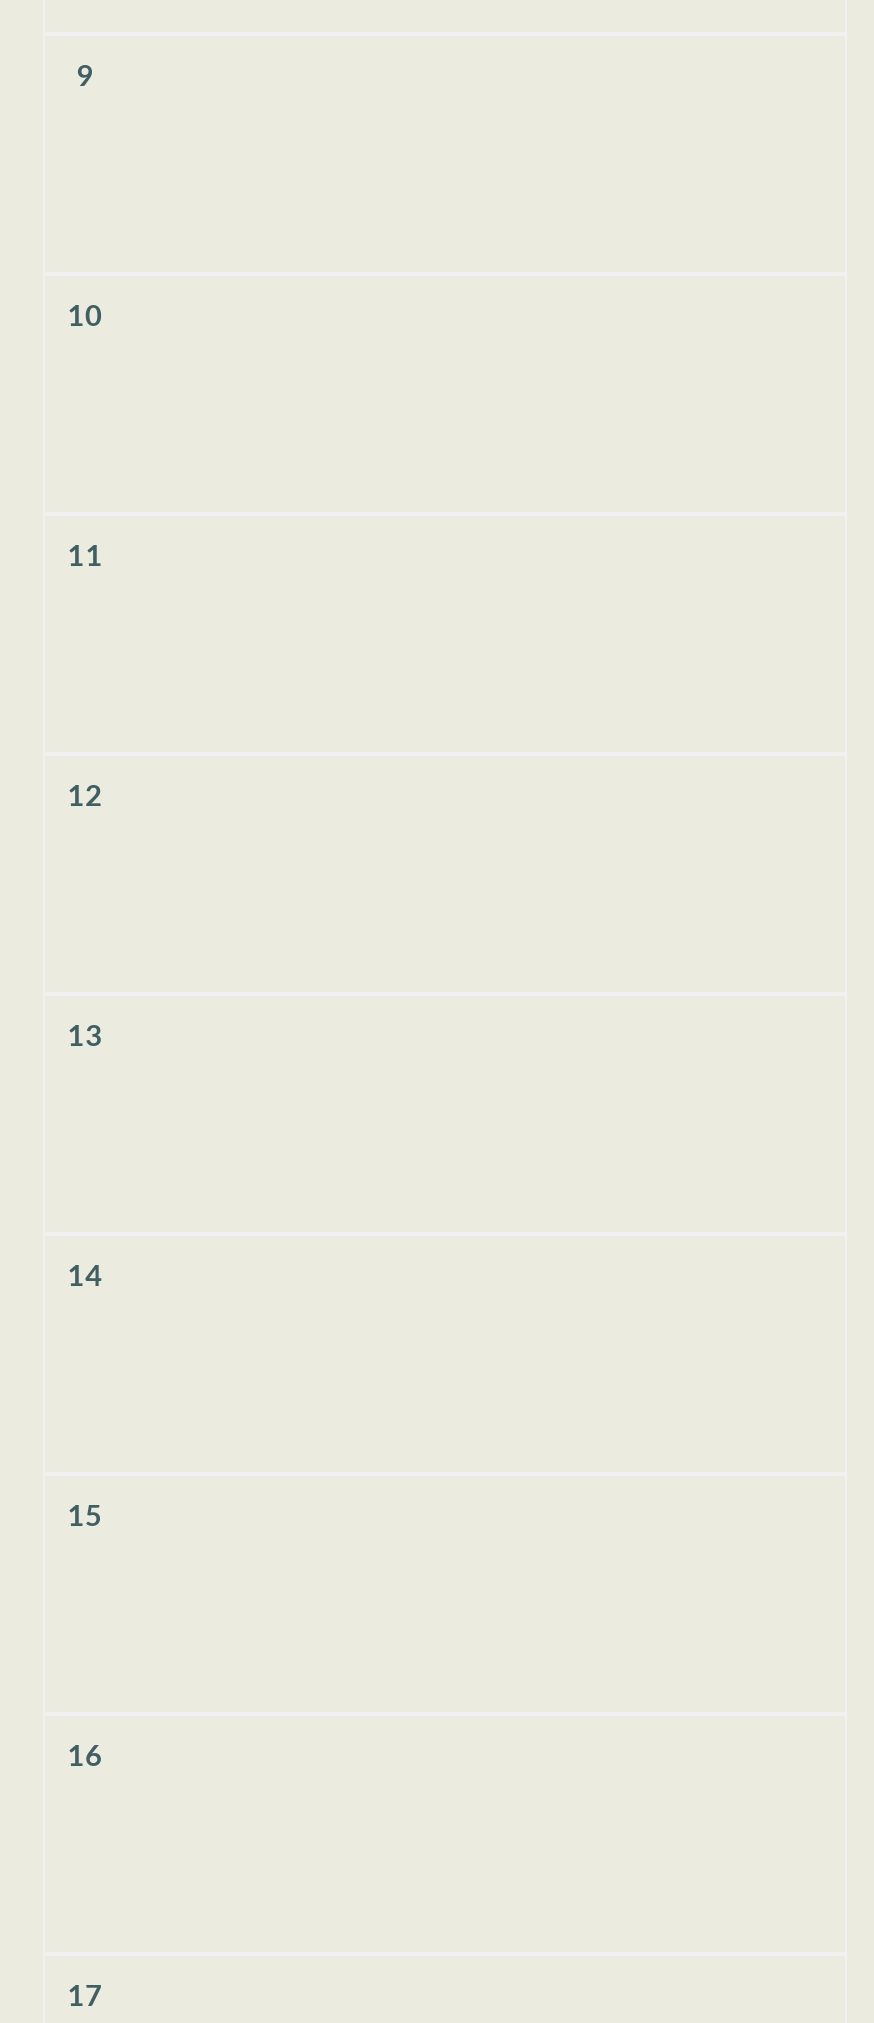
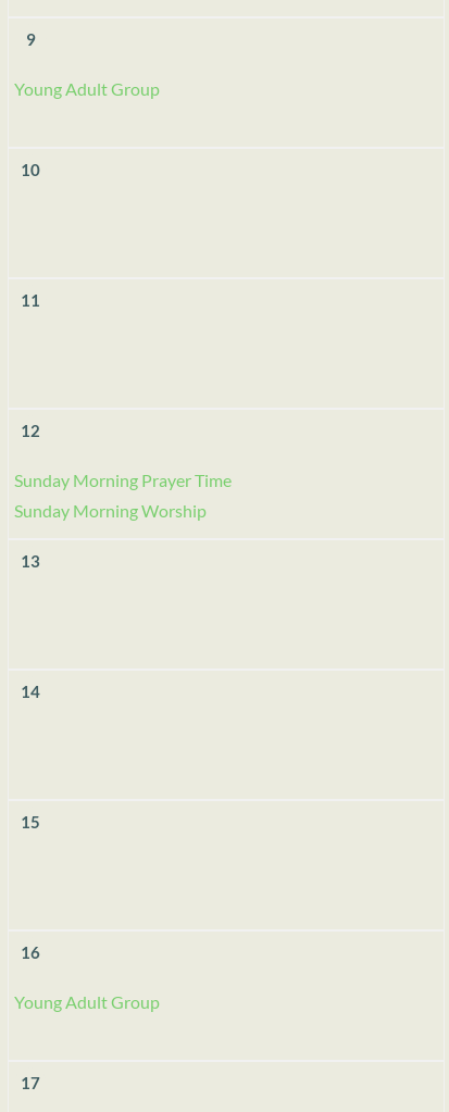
+ Young Adult Group

+ Sunday Morning Prayer Time
+ Sunday Morning Worship

+ Young Adult Group
